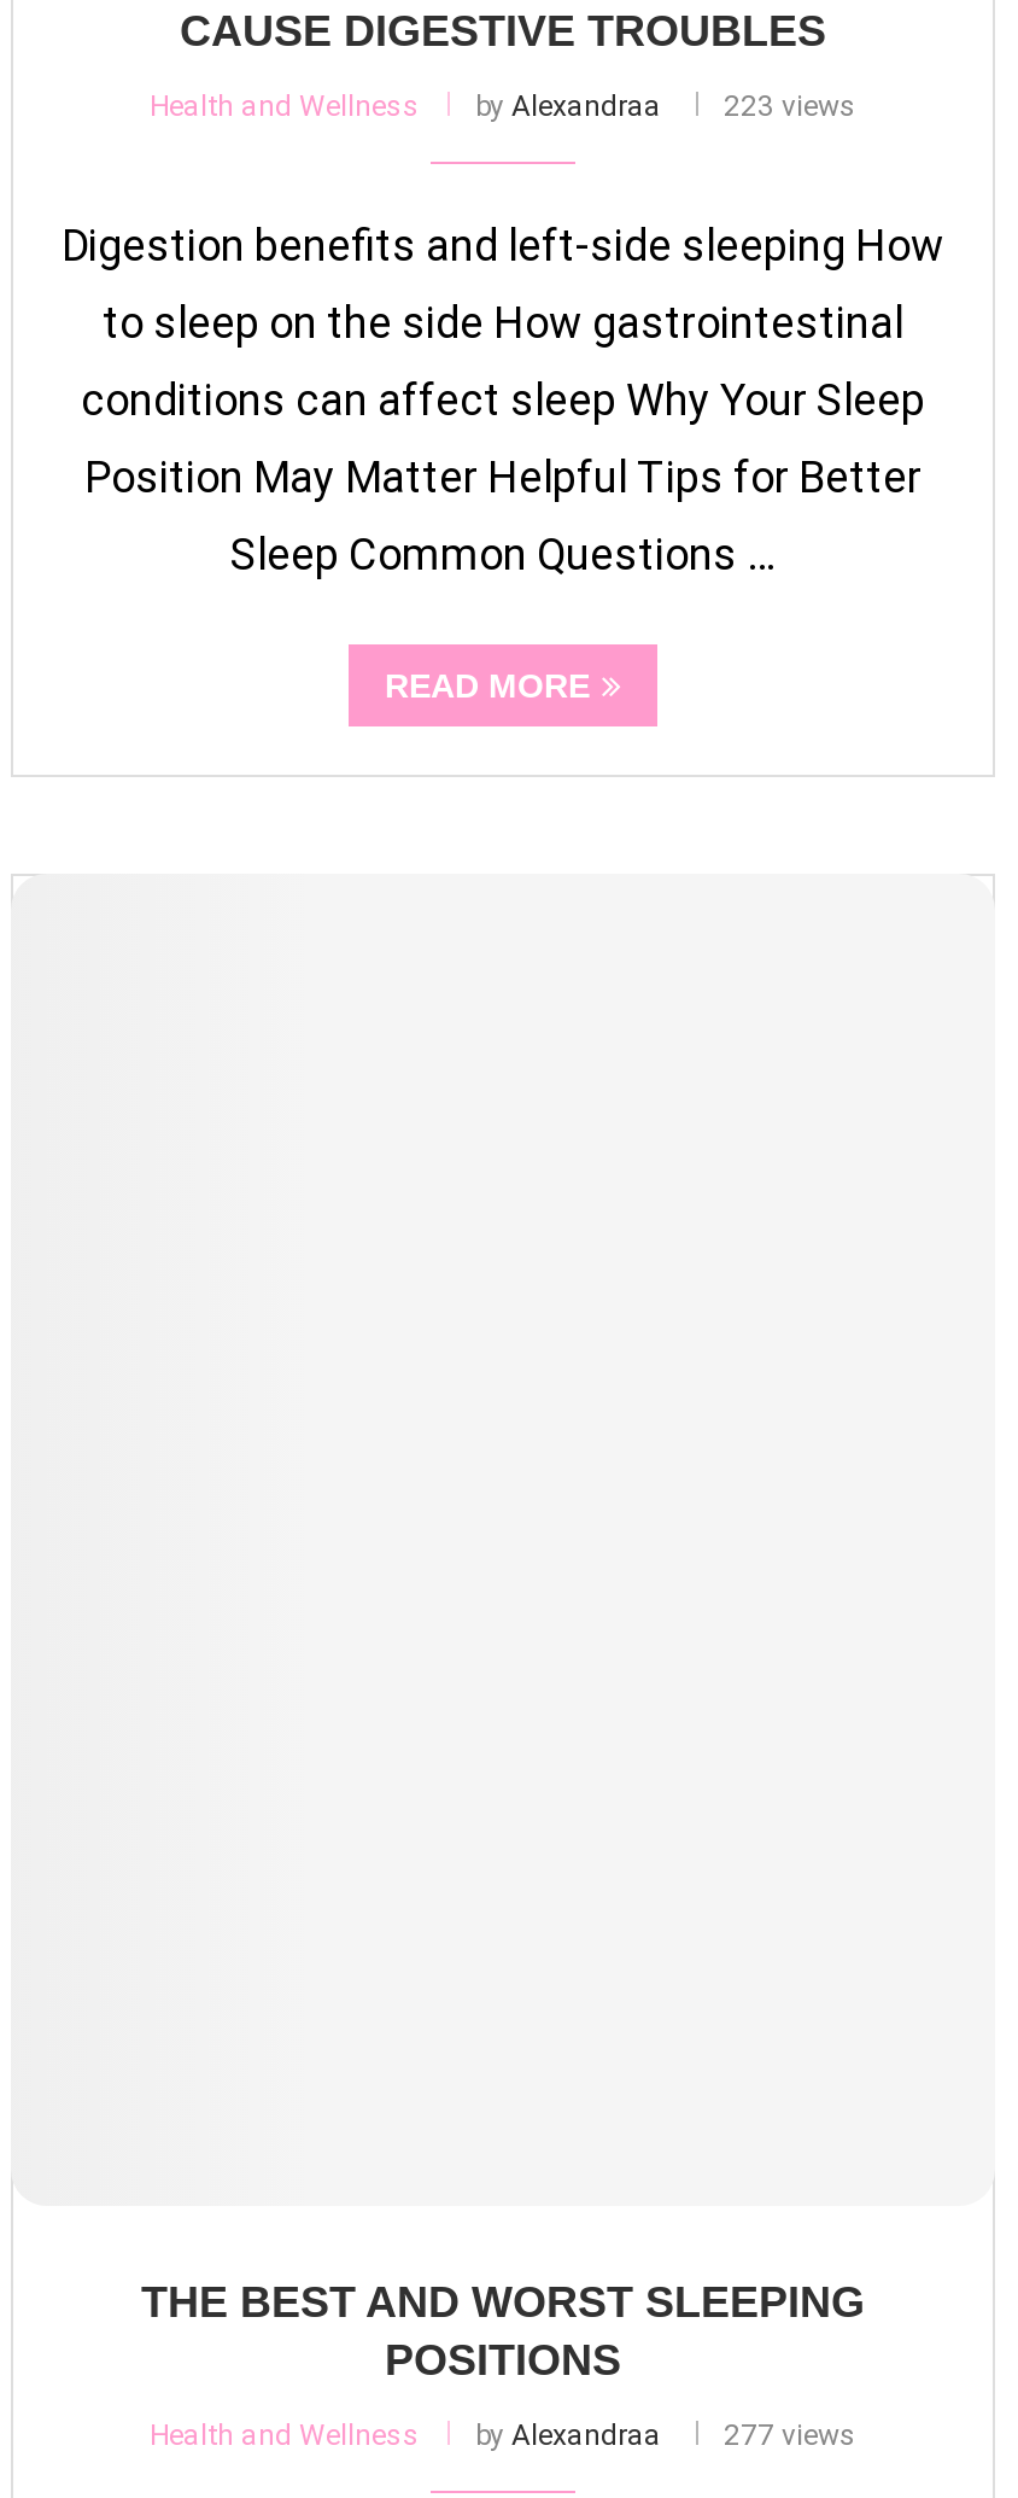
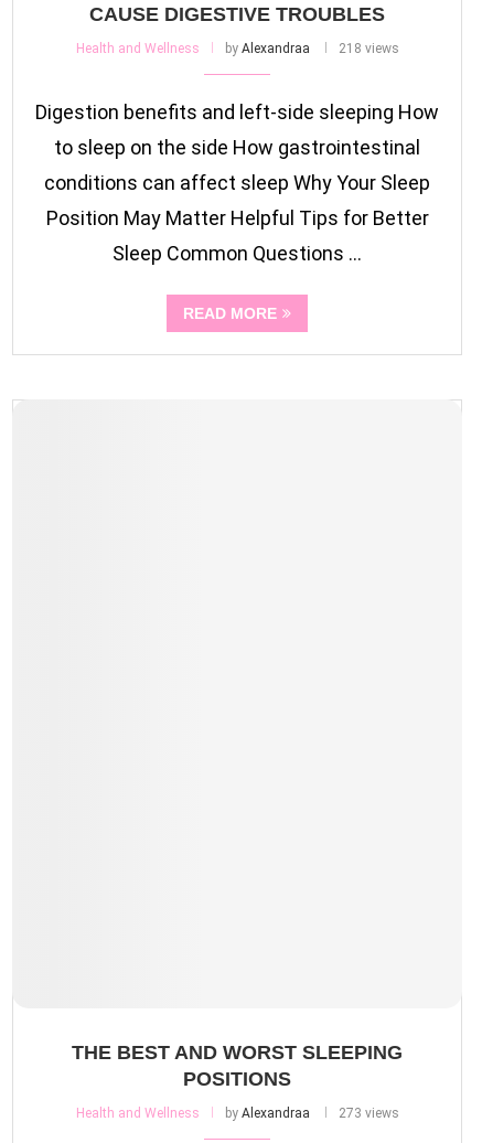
- Health and Wellness by Alexandraa 223 views
+ Health and Wellness by Alexandraa 218 views

- Health and Wellness by Alexandraa 277 views
+ Health and Wellness by Alexandraa 273 views
